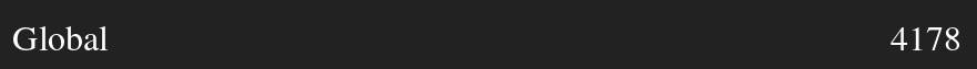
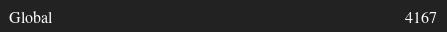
- 4178
+ 4167
